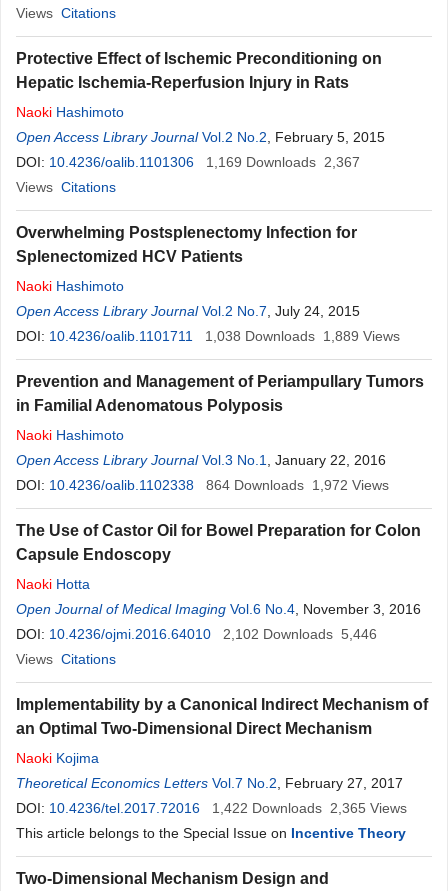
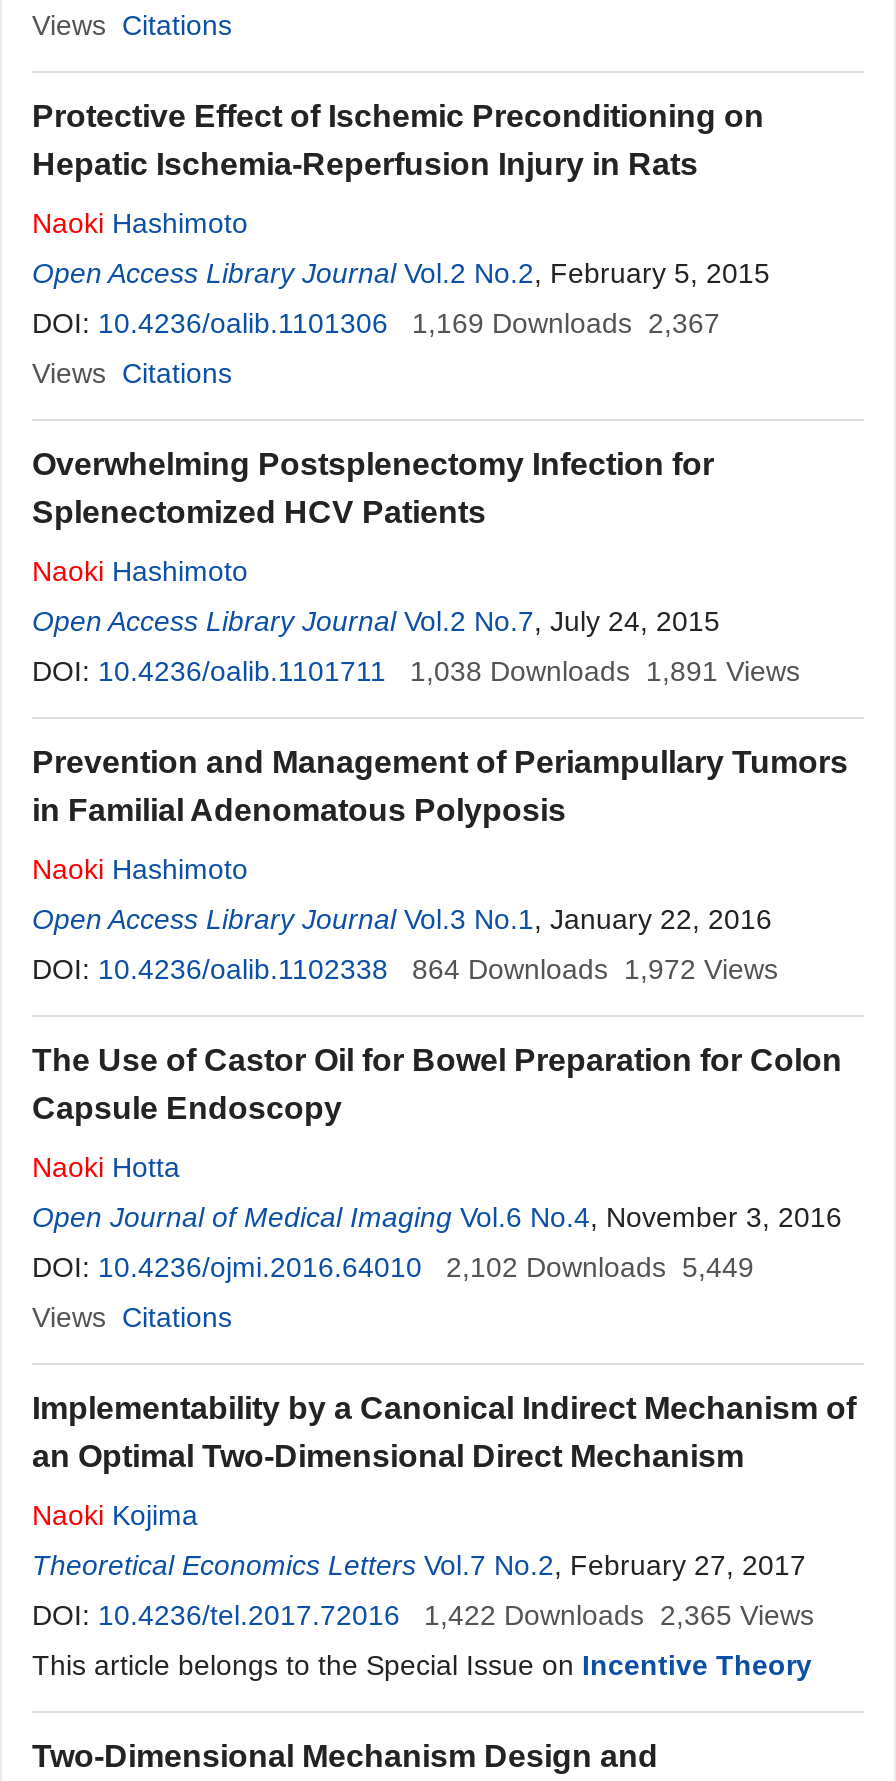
- 1,038 Downloads 1,889 Views
+ 1,038 Downloads 1,891 Views

- DOI: 10.4236/ojmi.2016.64010 2,102 Downloads 5,446
+ DOI: 10.4236/ojmi.2016.64010 2,102 Downloads 5,449
